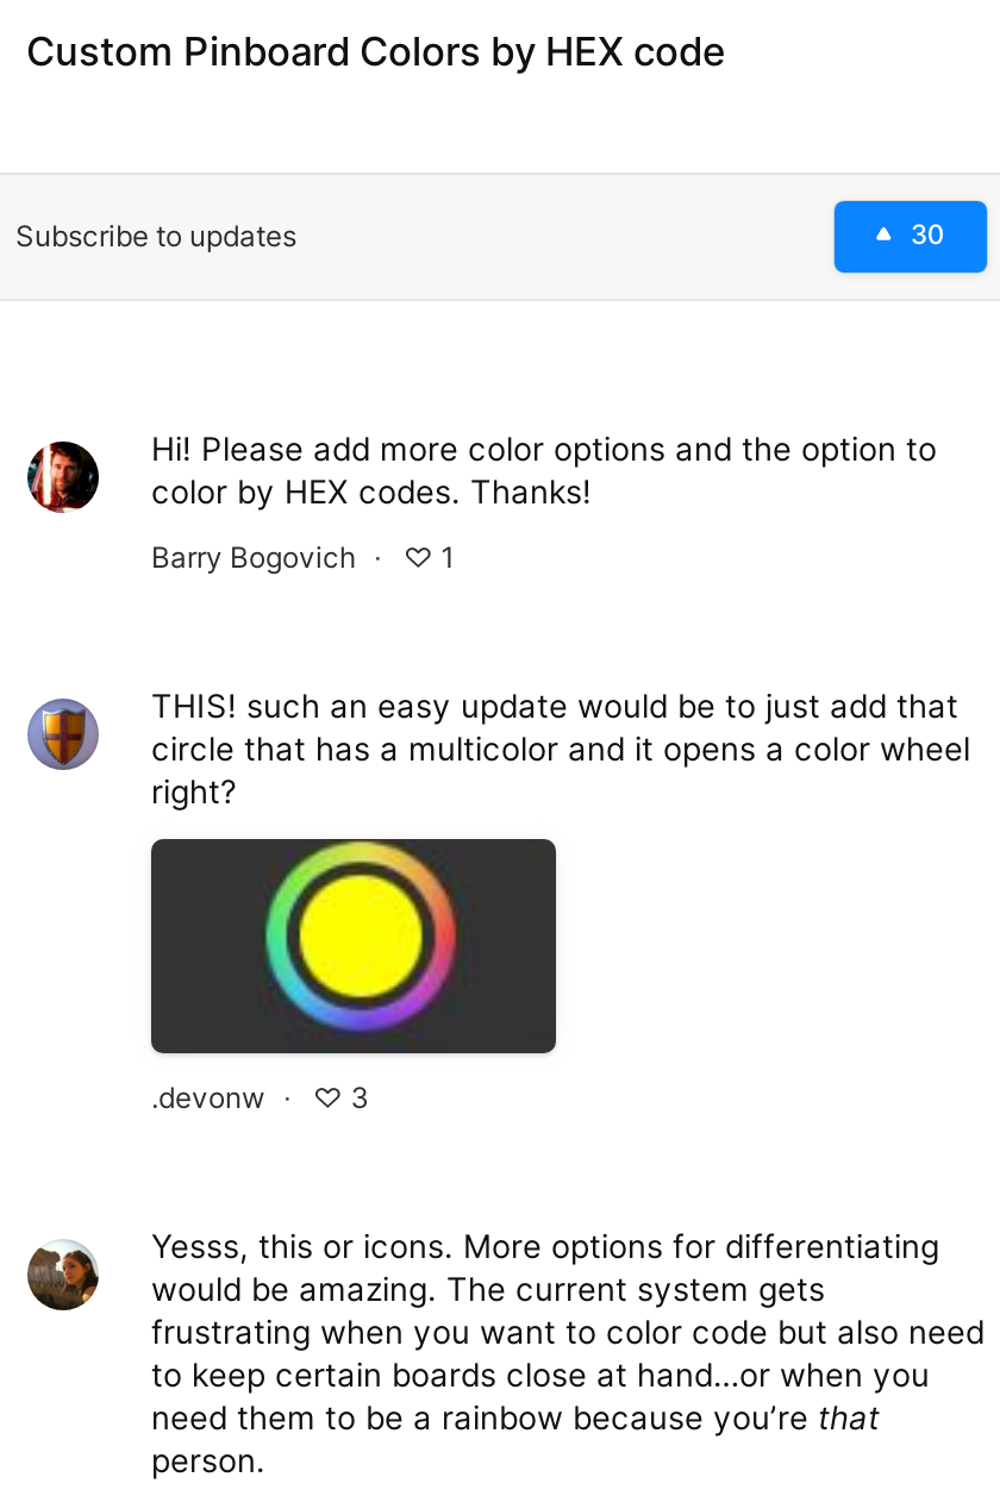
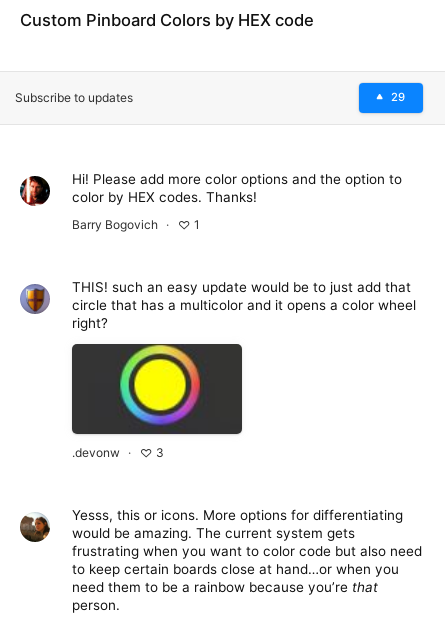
- 30
+ 29
